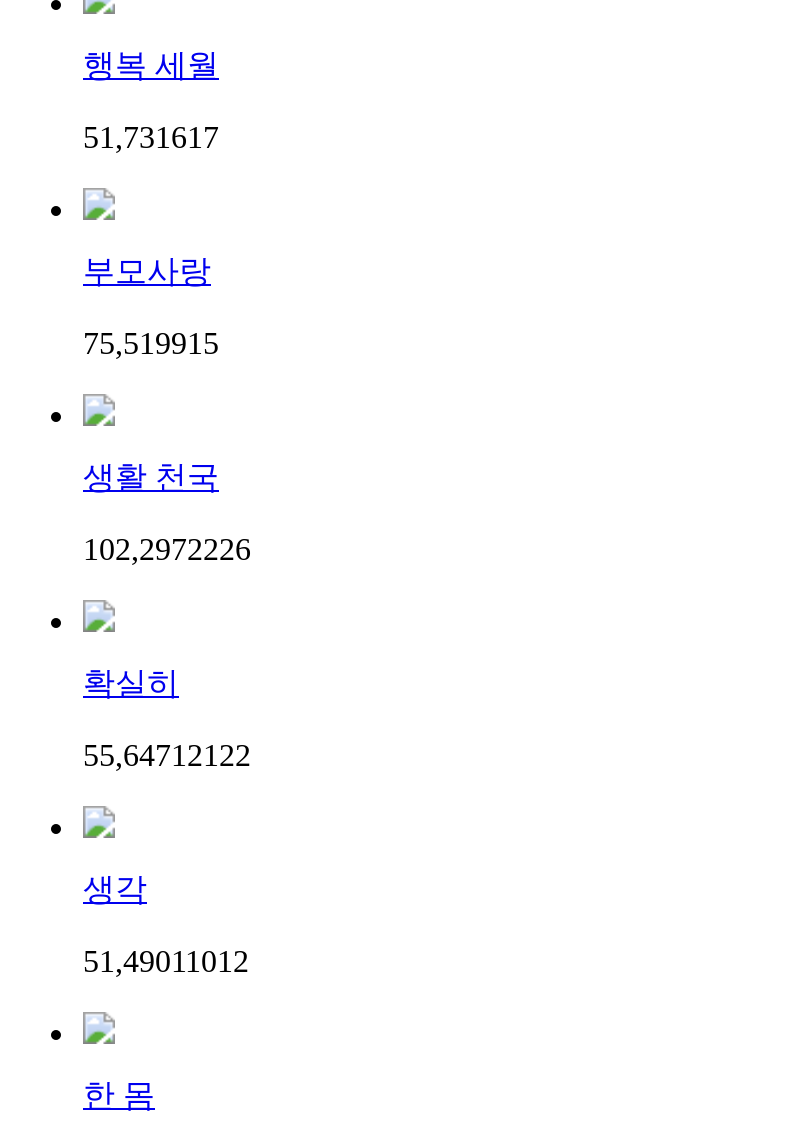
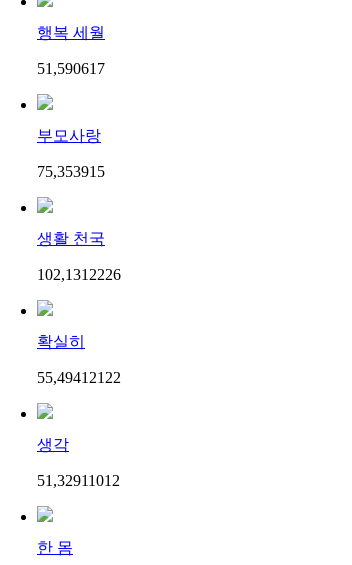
- 51,731 617
+ 51,590 617

- 75,519915
+ 75,353915

- 102,2972226
+ 102,1312226

- 55,647121 22
+ 55,494121 22

- 51,49011012
+ 51,32911012
